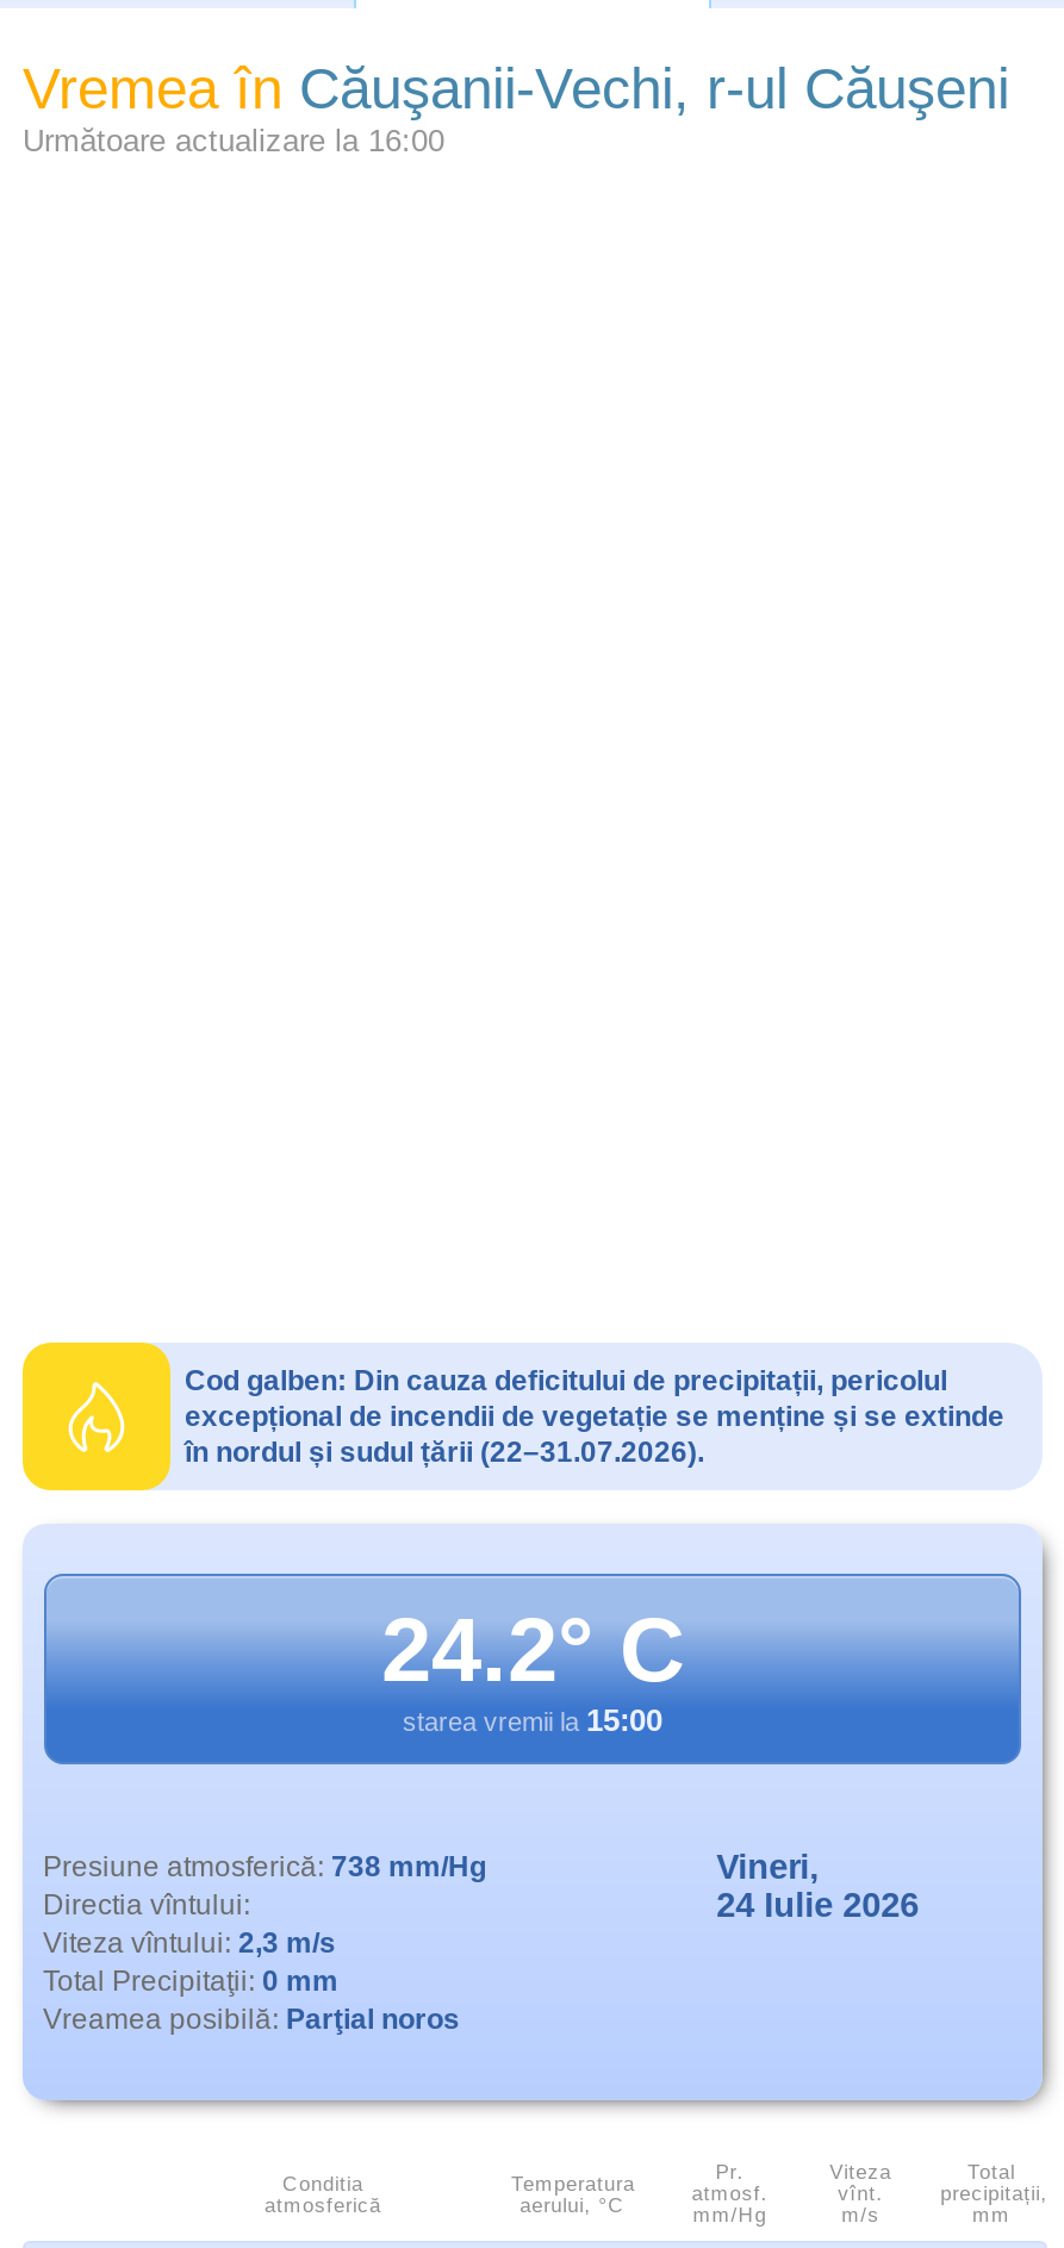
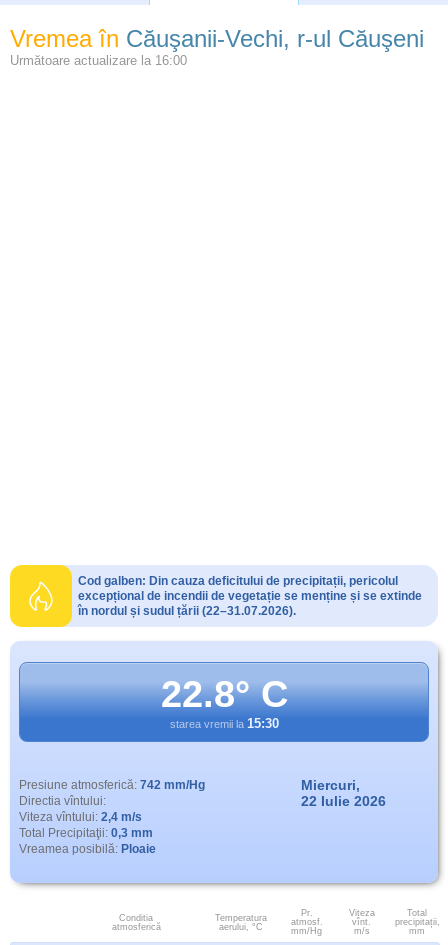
- 24.2° C
+ 22.8° C

- starea vremii la 15:00
+ starea vremii la 15:30

- Presiune atmosferică: 738 mm/Hg
+ Presiune atmosferică: 742 mm/Hg

- Vineri,
- 24 Iulie 2026
+ Miercuri,
+ 22 Iulie 2026

- Viteza vîntului: 2,3 m/s
- Total Precipitaţii: 0 mm
- Vreamea posibilă: Parţial noros
+ Viteza vîntului: 2,4 m/s
+ Total Precipitaţii: 0,3 mm
+ Vreamea posibilă: Ploaie
